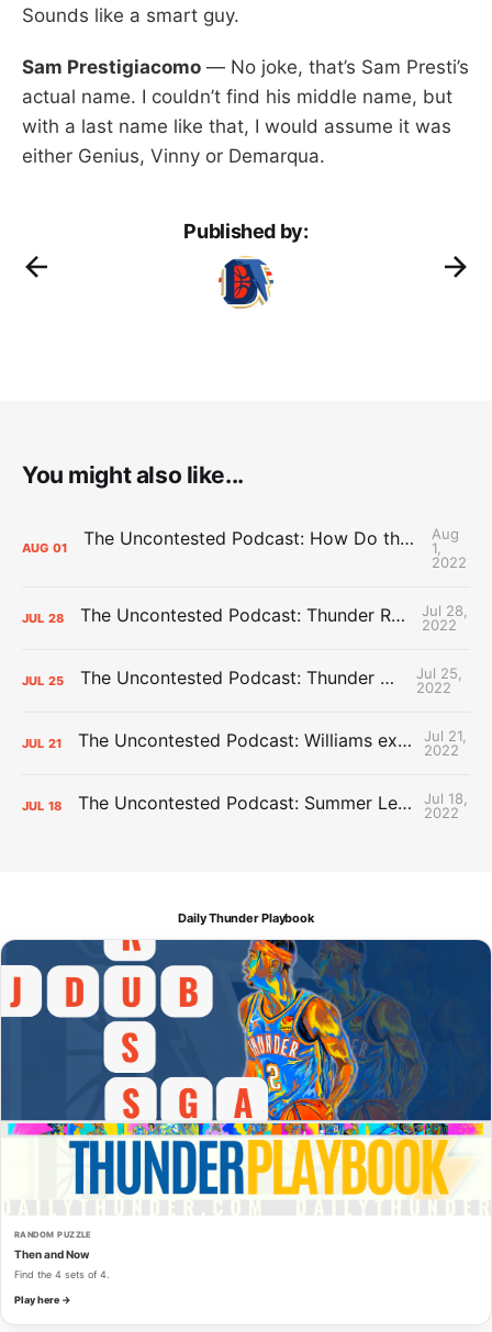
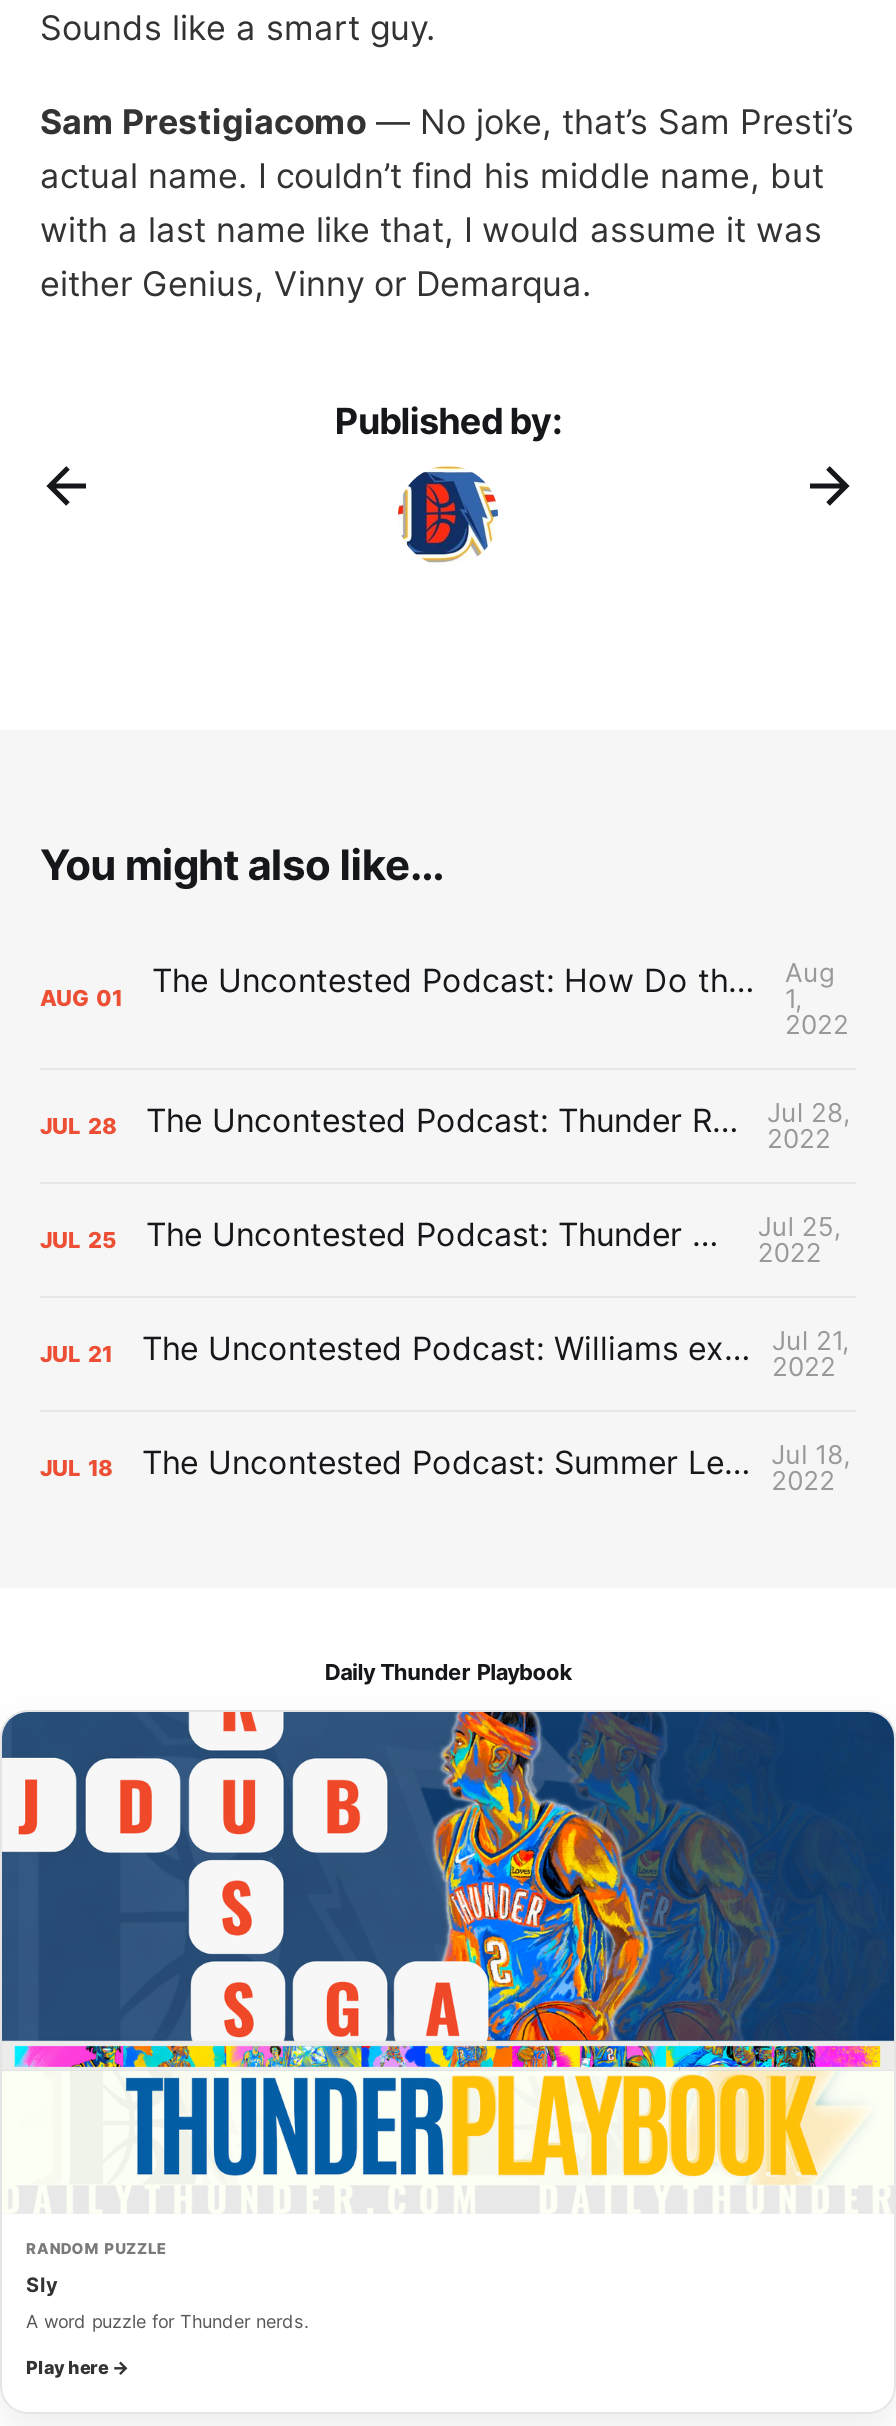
- Then and Now
+ Sly

- Find the 4 sets of 4.
+ A word puzzle for Thunder nerds.
